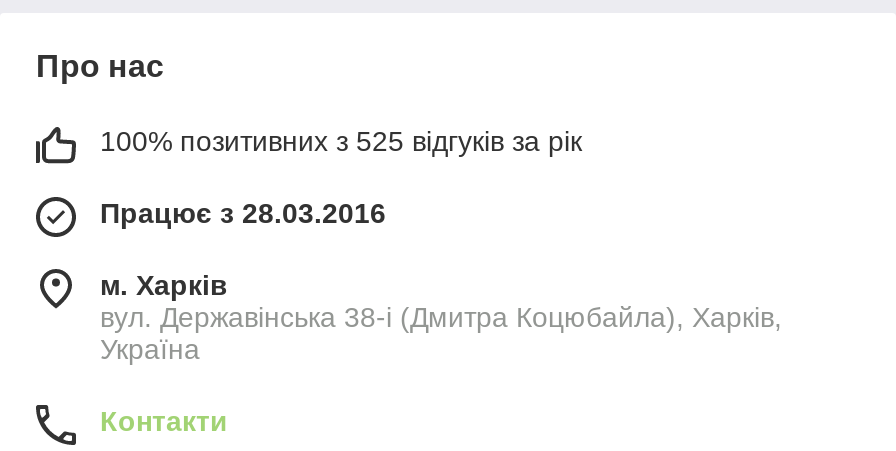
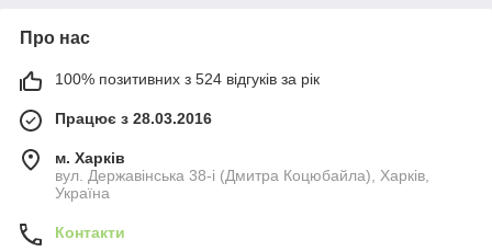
- 100% позитивних з 525 відгуків за рік
+ 100% позитивних з 524 відгуків за рік
